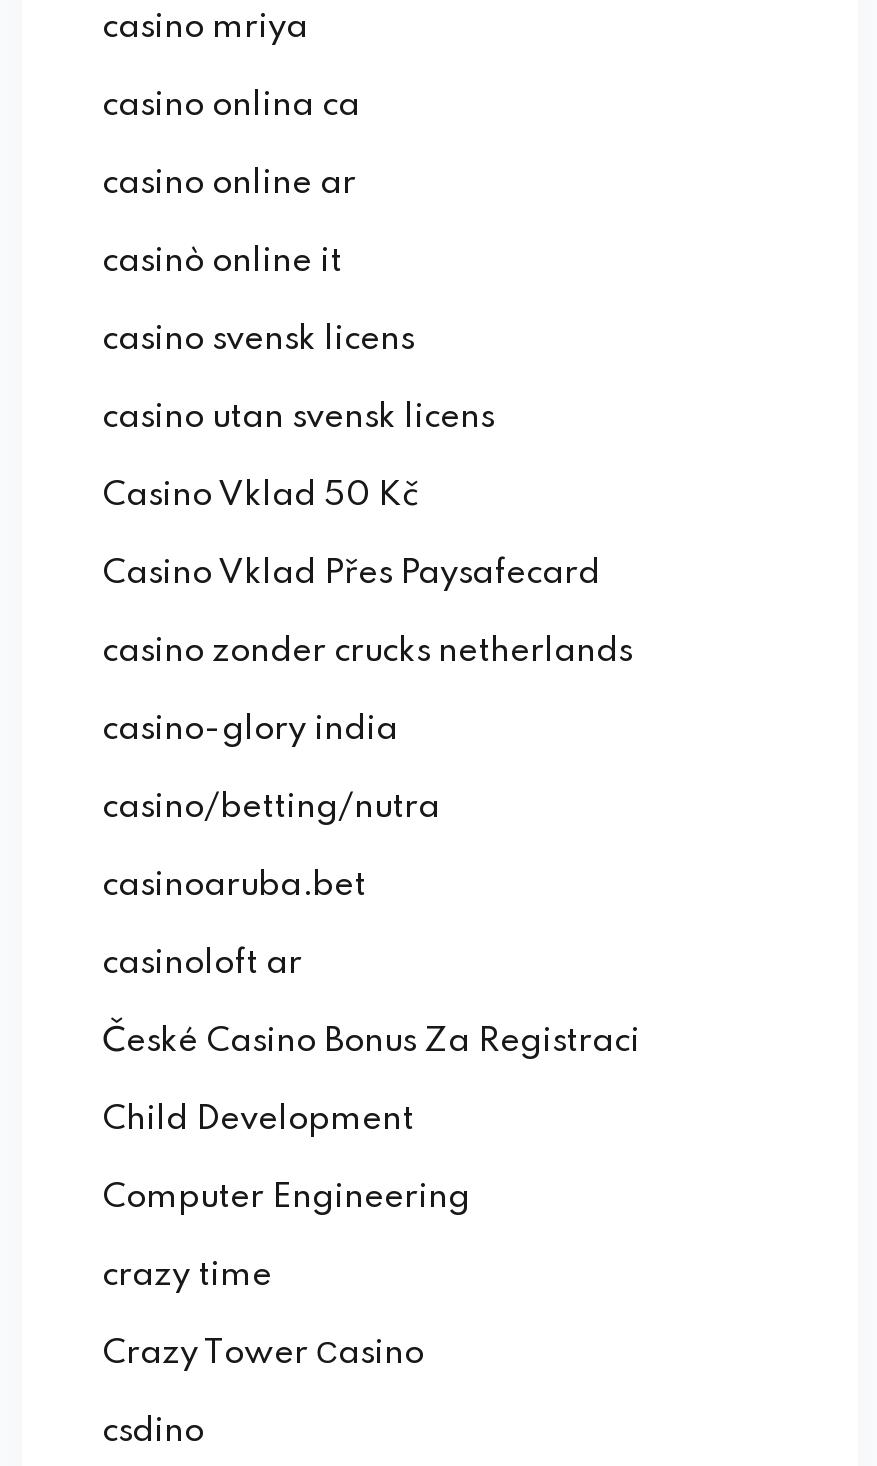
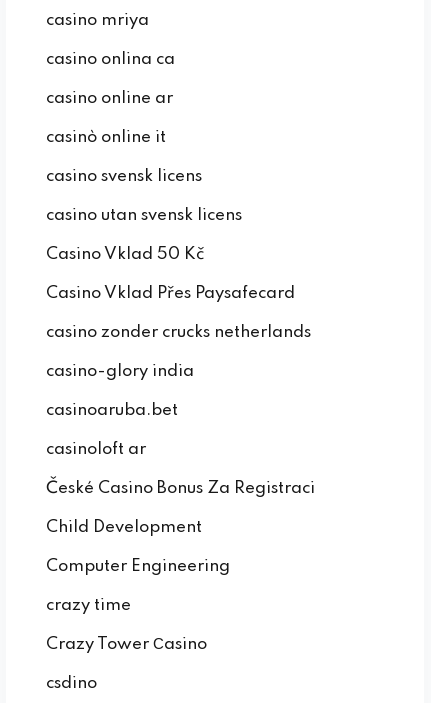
- casino/betting/nutra
